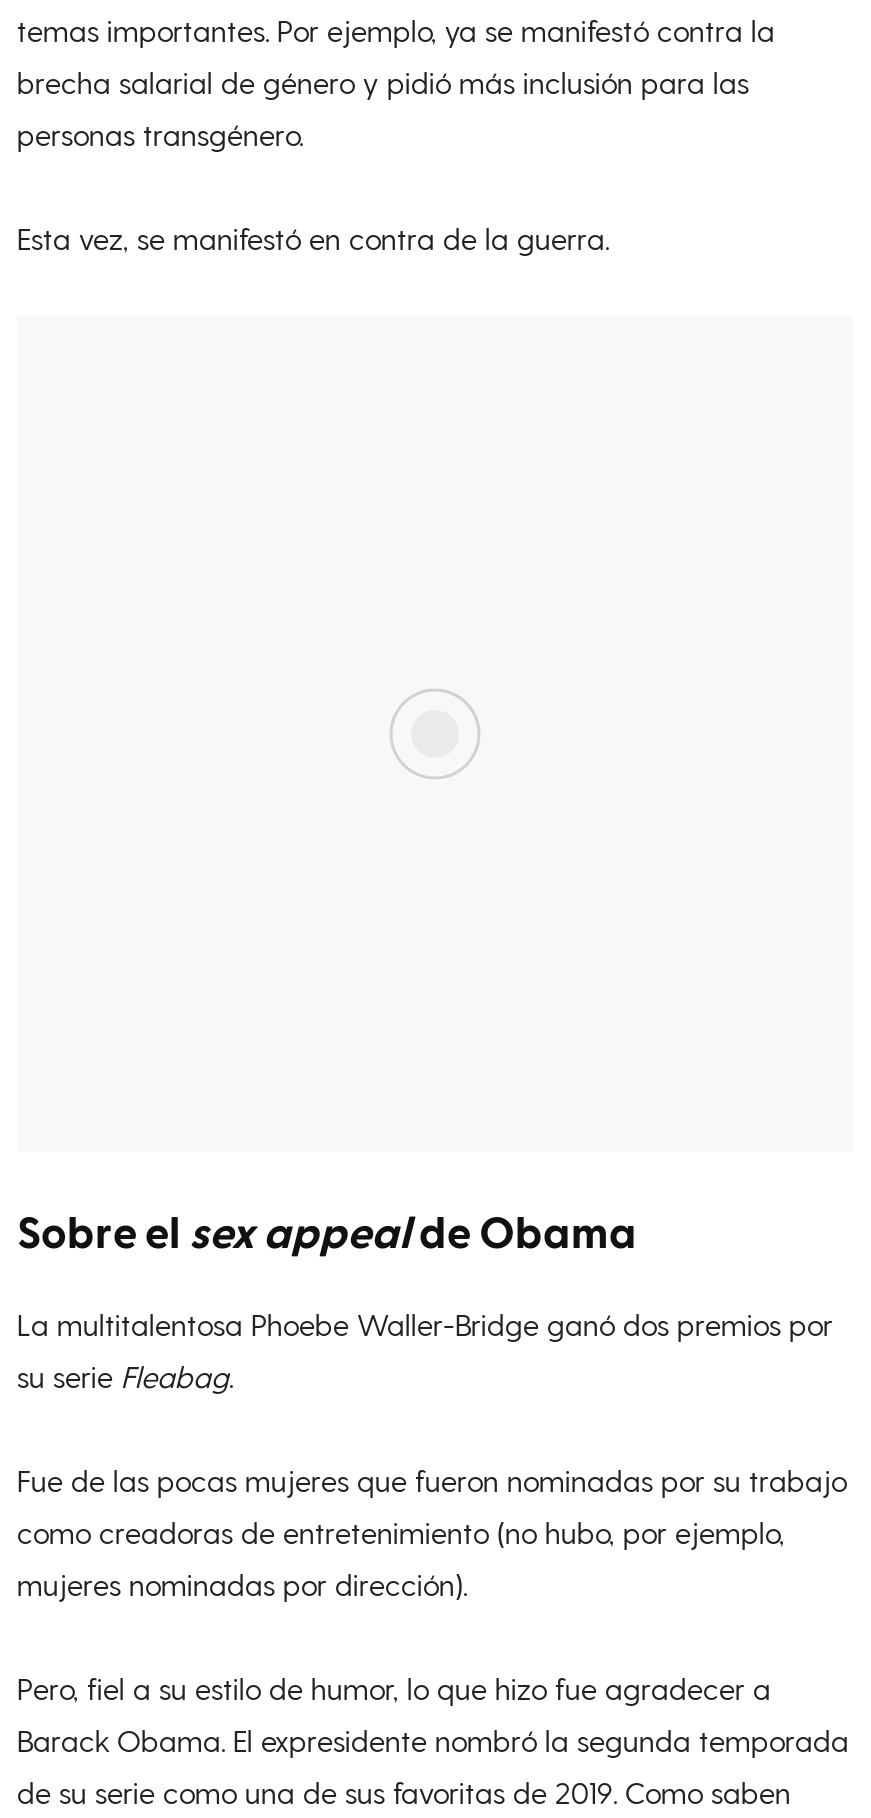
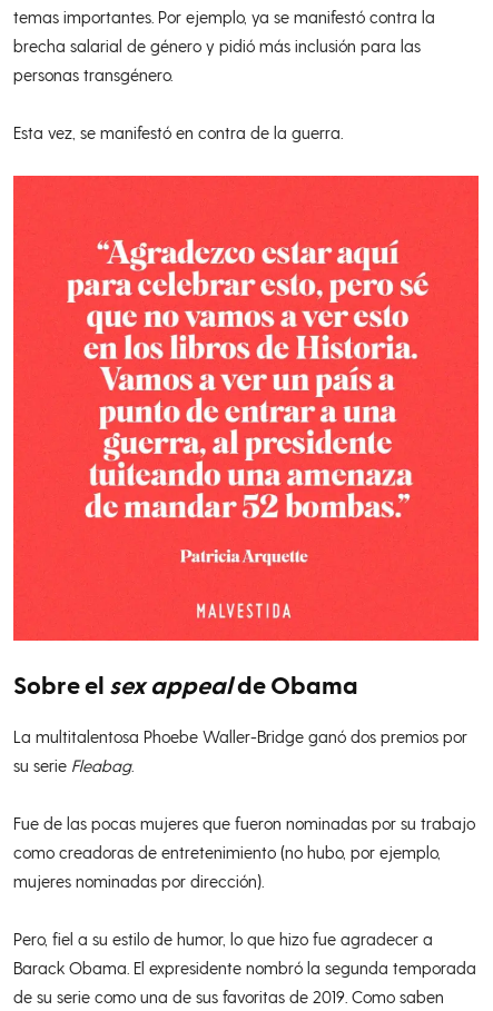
+ [image]
